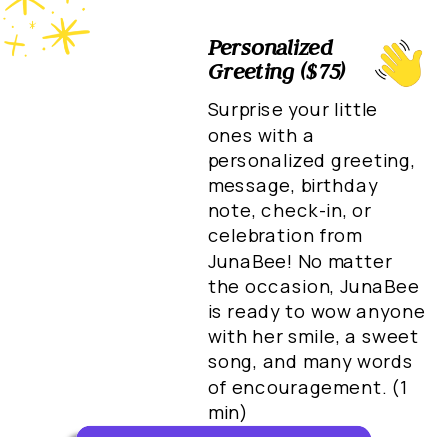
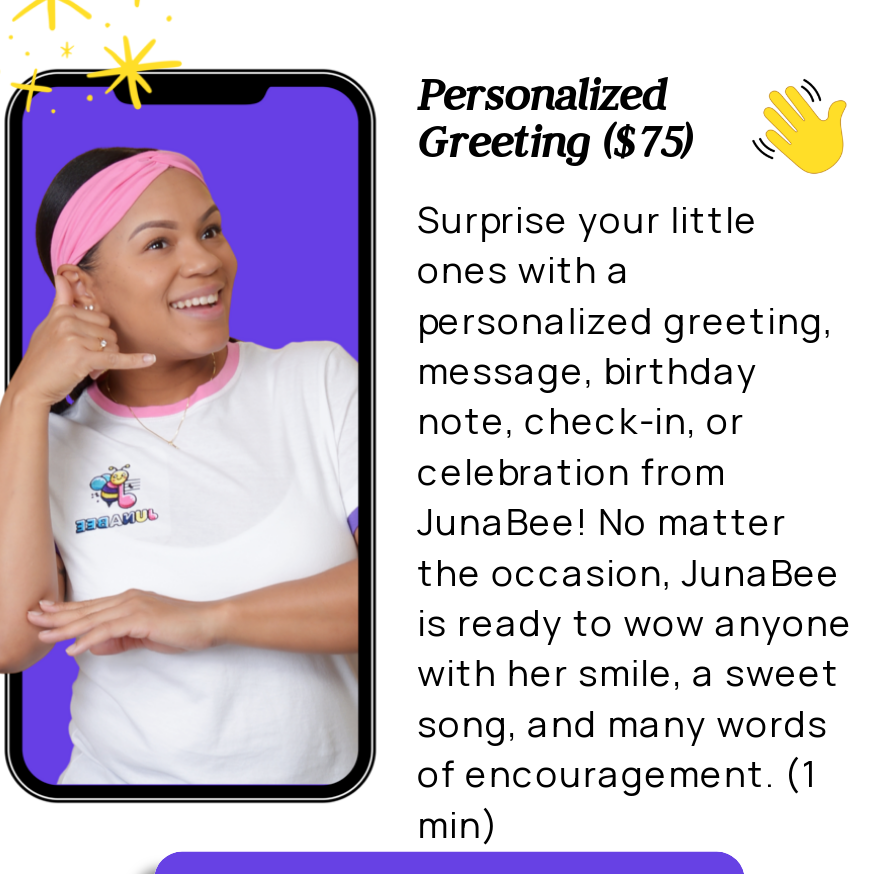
+ [image]
